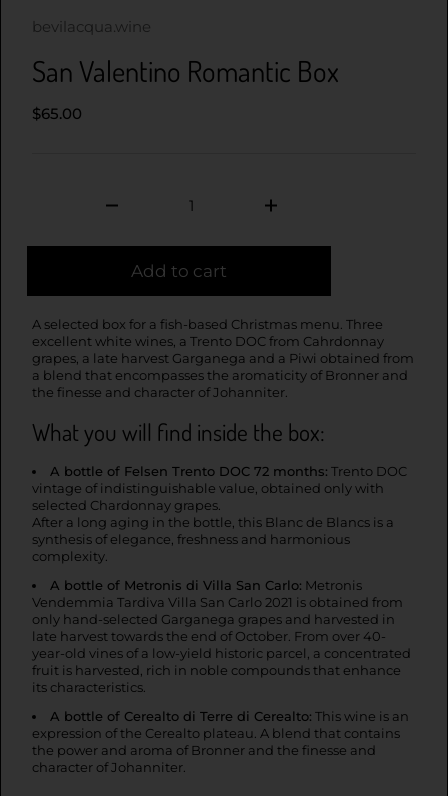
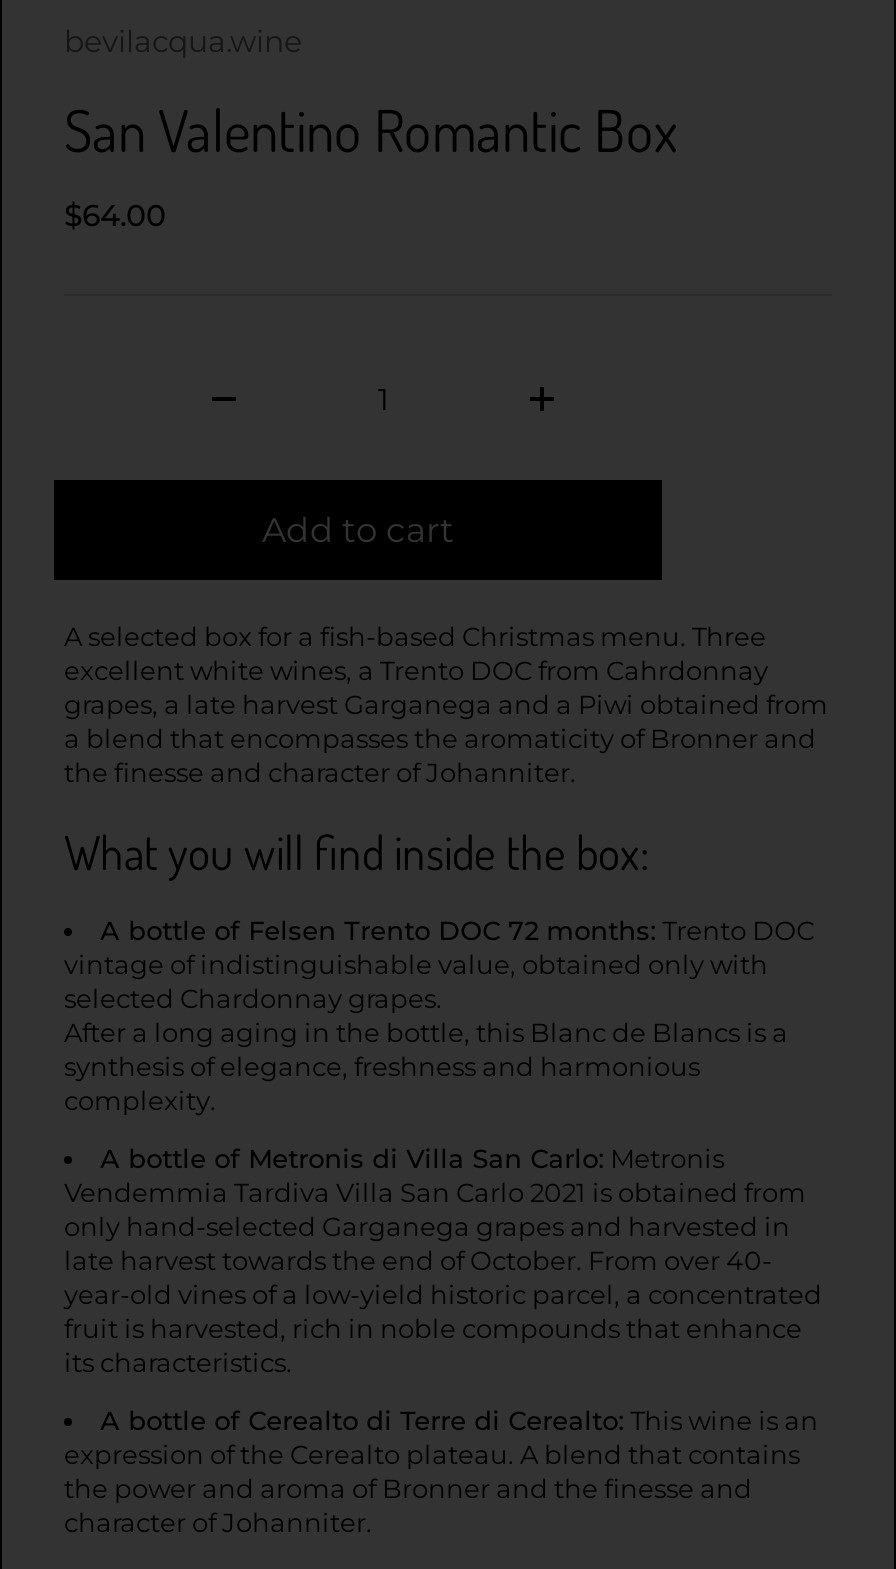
- $65.00
+ $64.00
